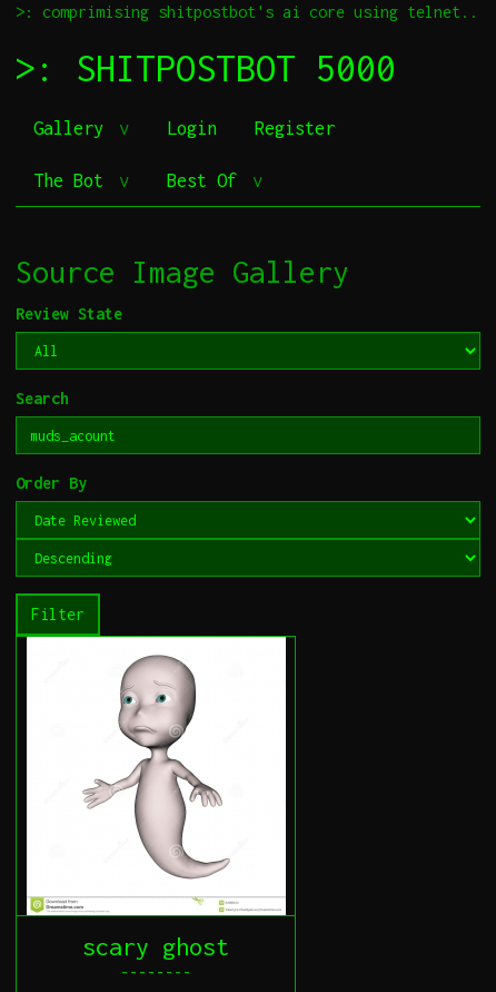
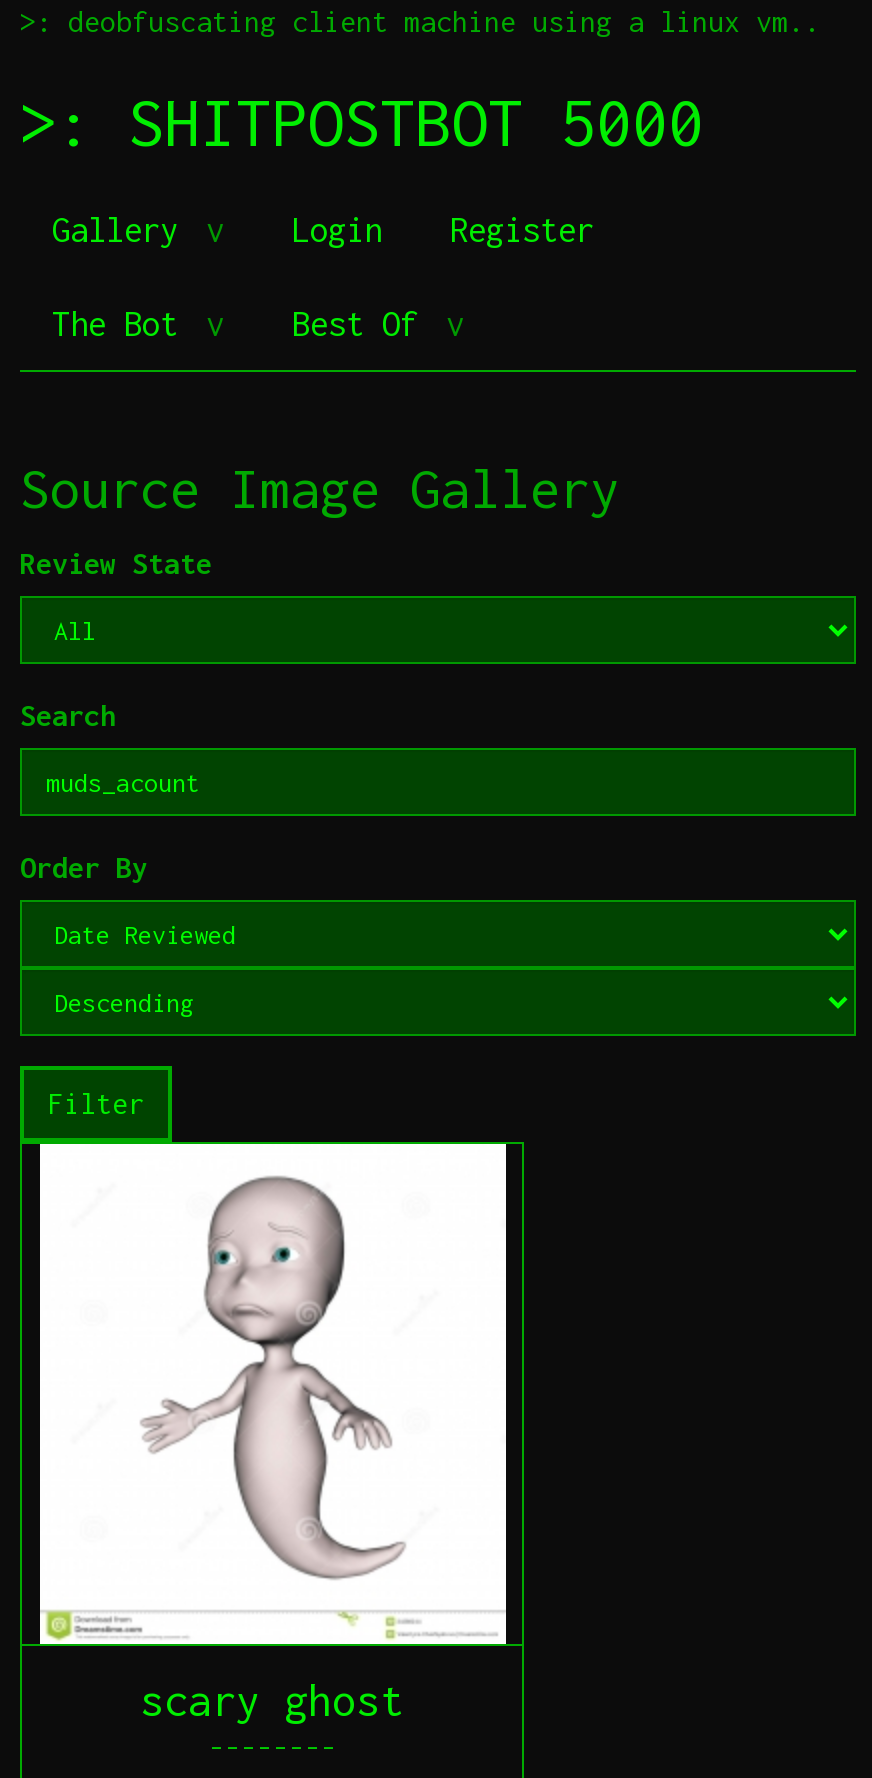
- >: comprimising shitpostbot's ai core using telnet..
+ >: deobfuscating client machine using a linux vm..
